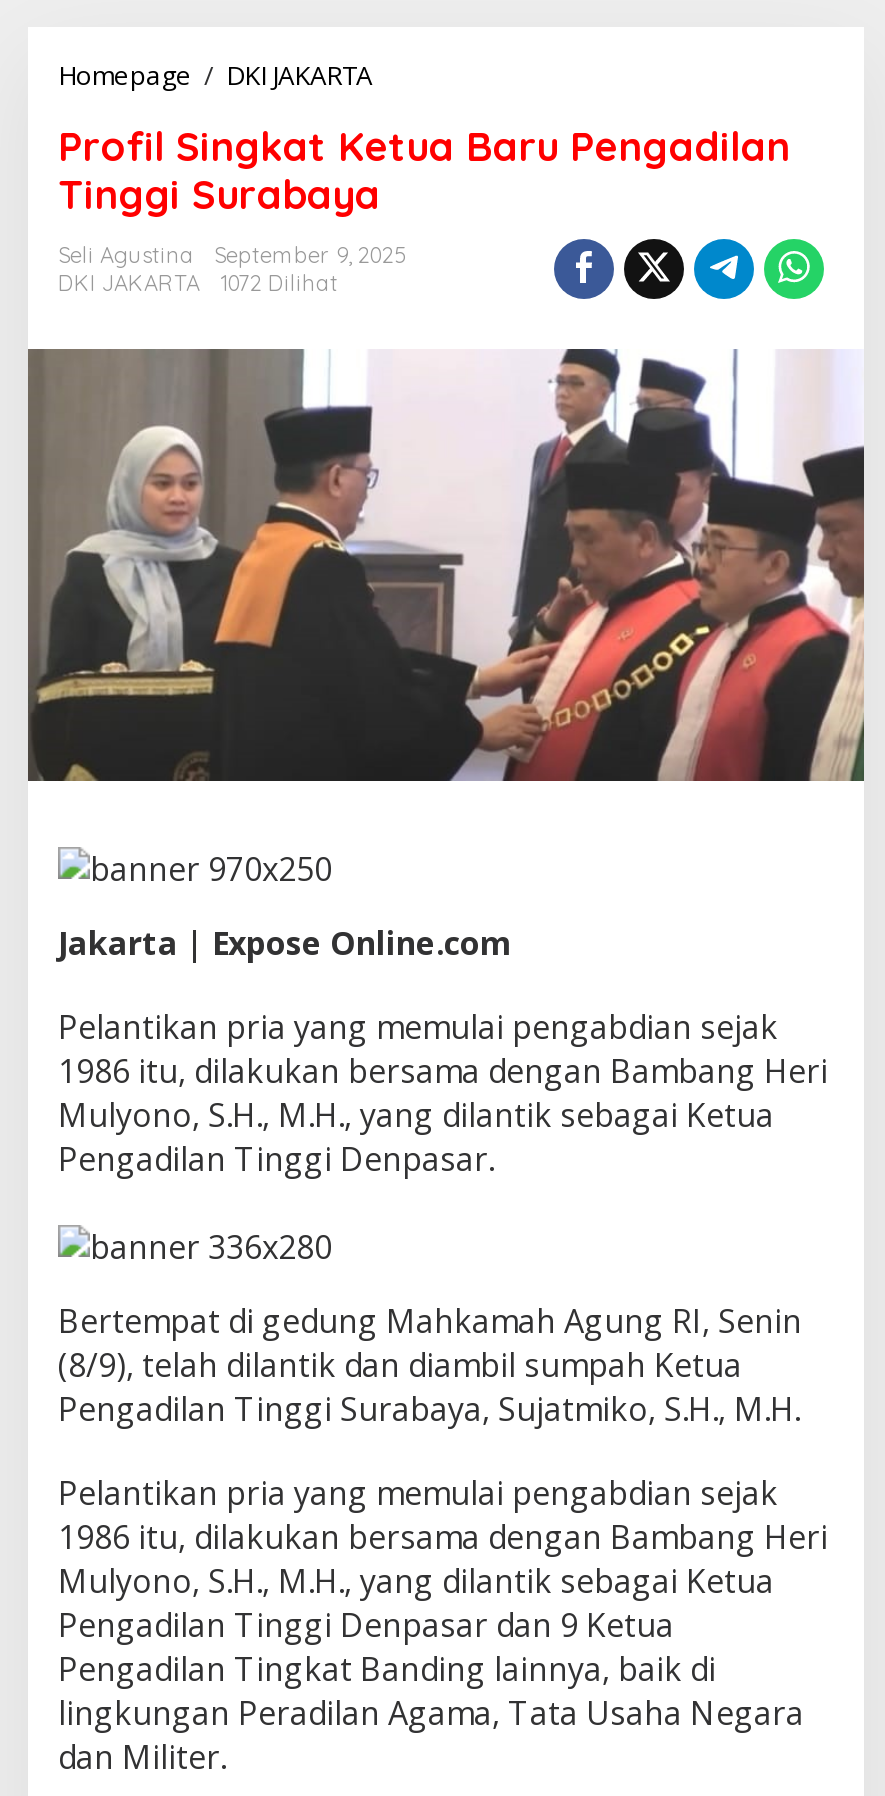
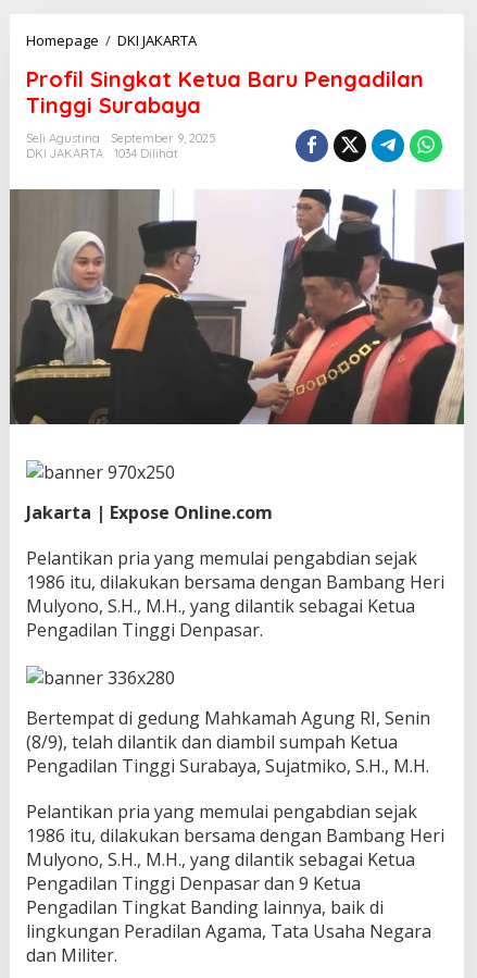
- 1072 Dilihat
+ 1034 Dilihat
